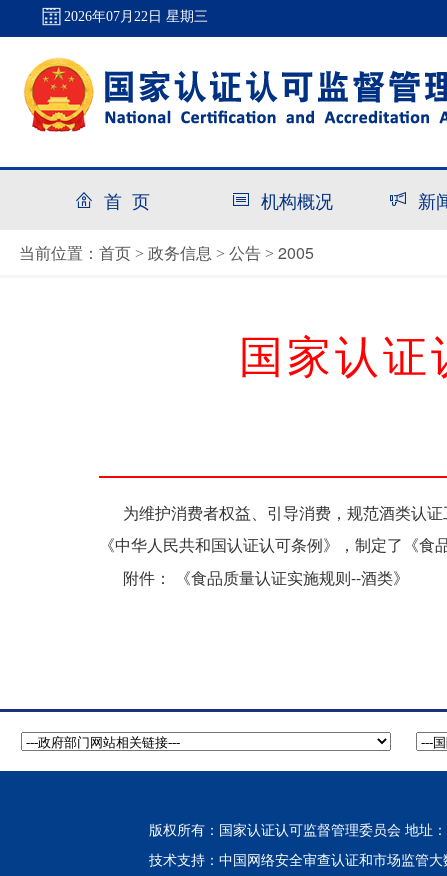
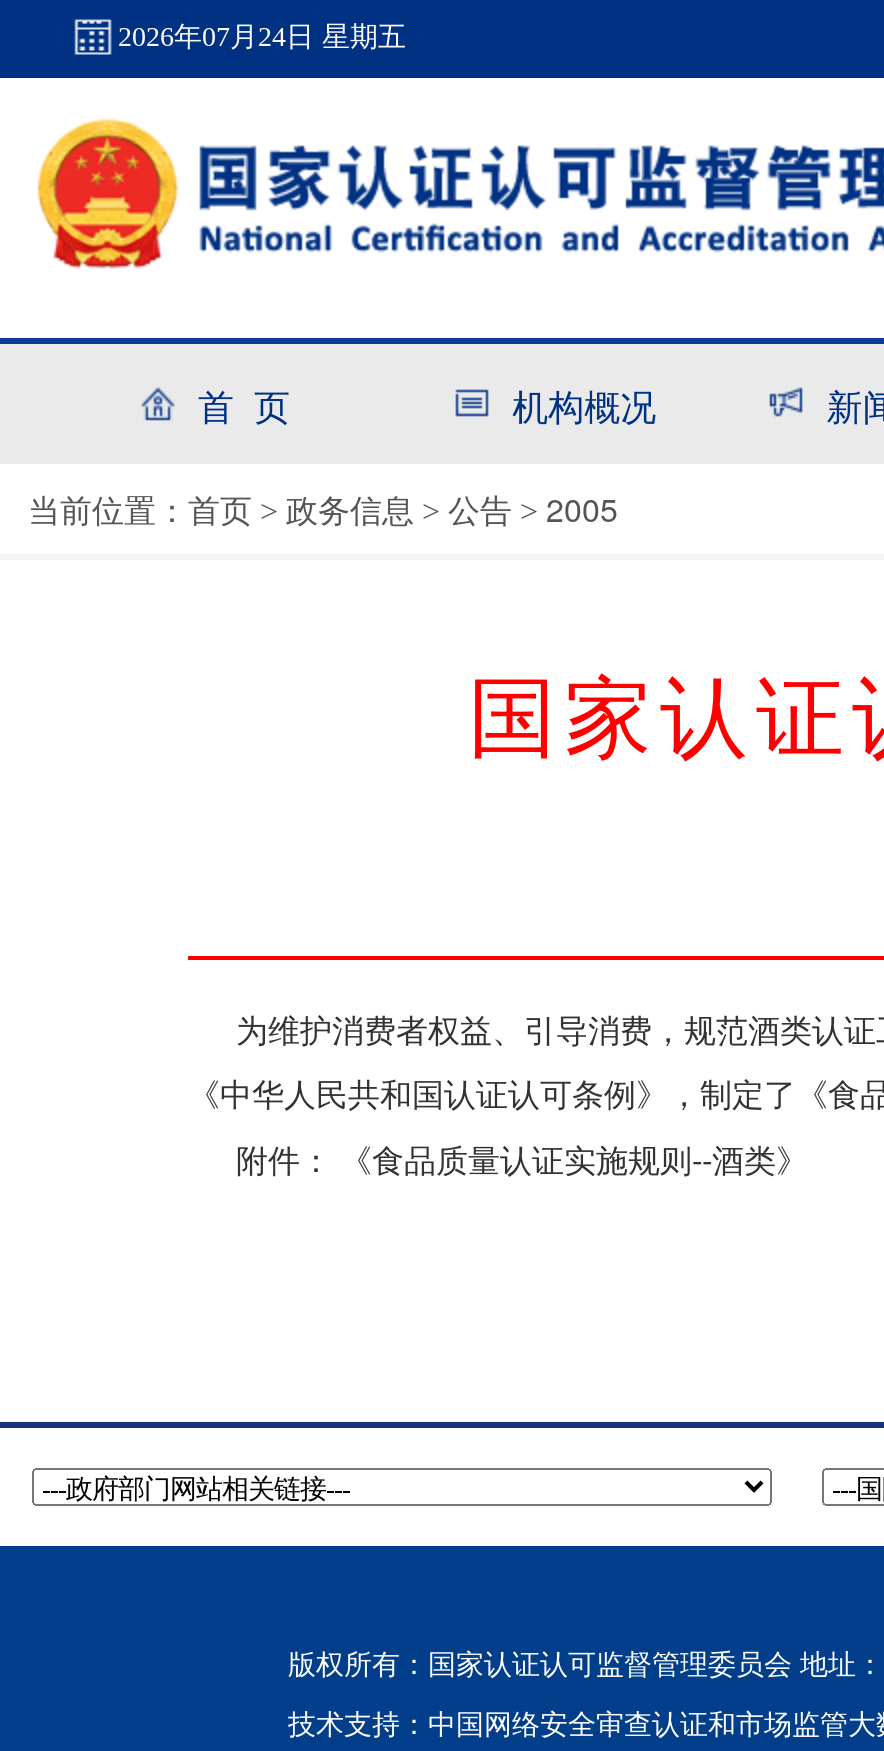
- 2026年07月22日 星期三
+ 2026年07月24日 星期五
